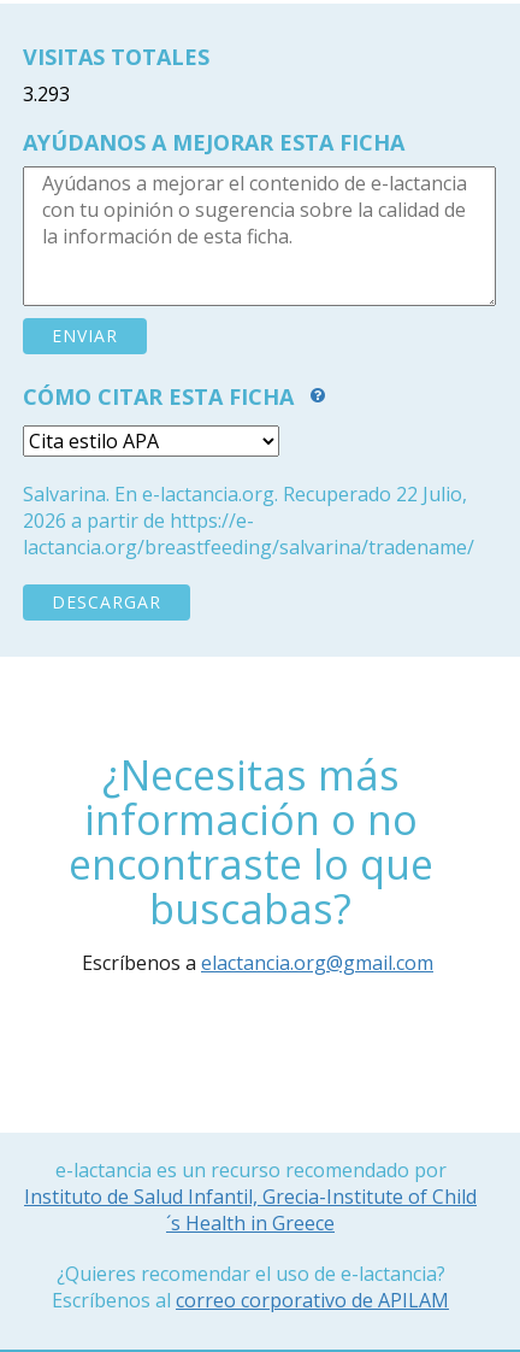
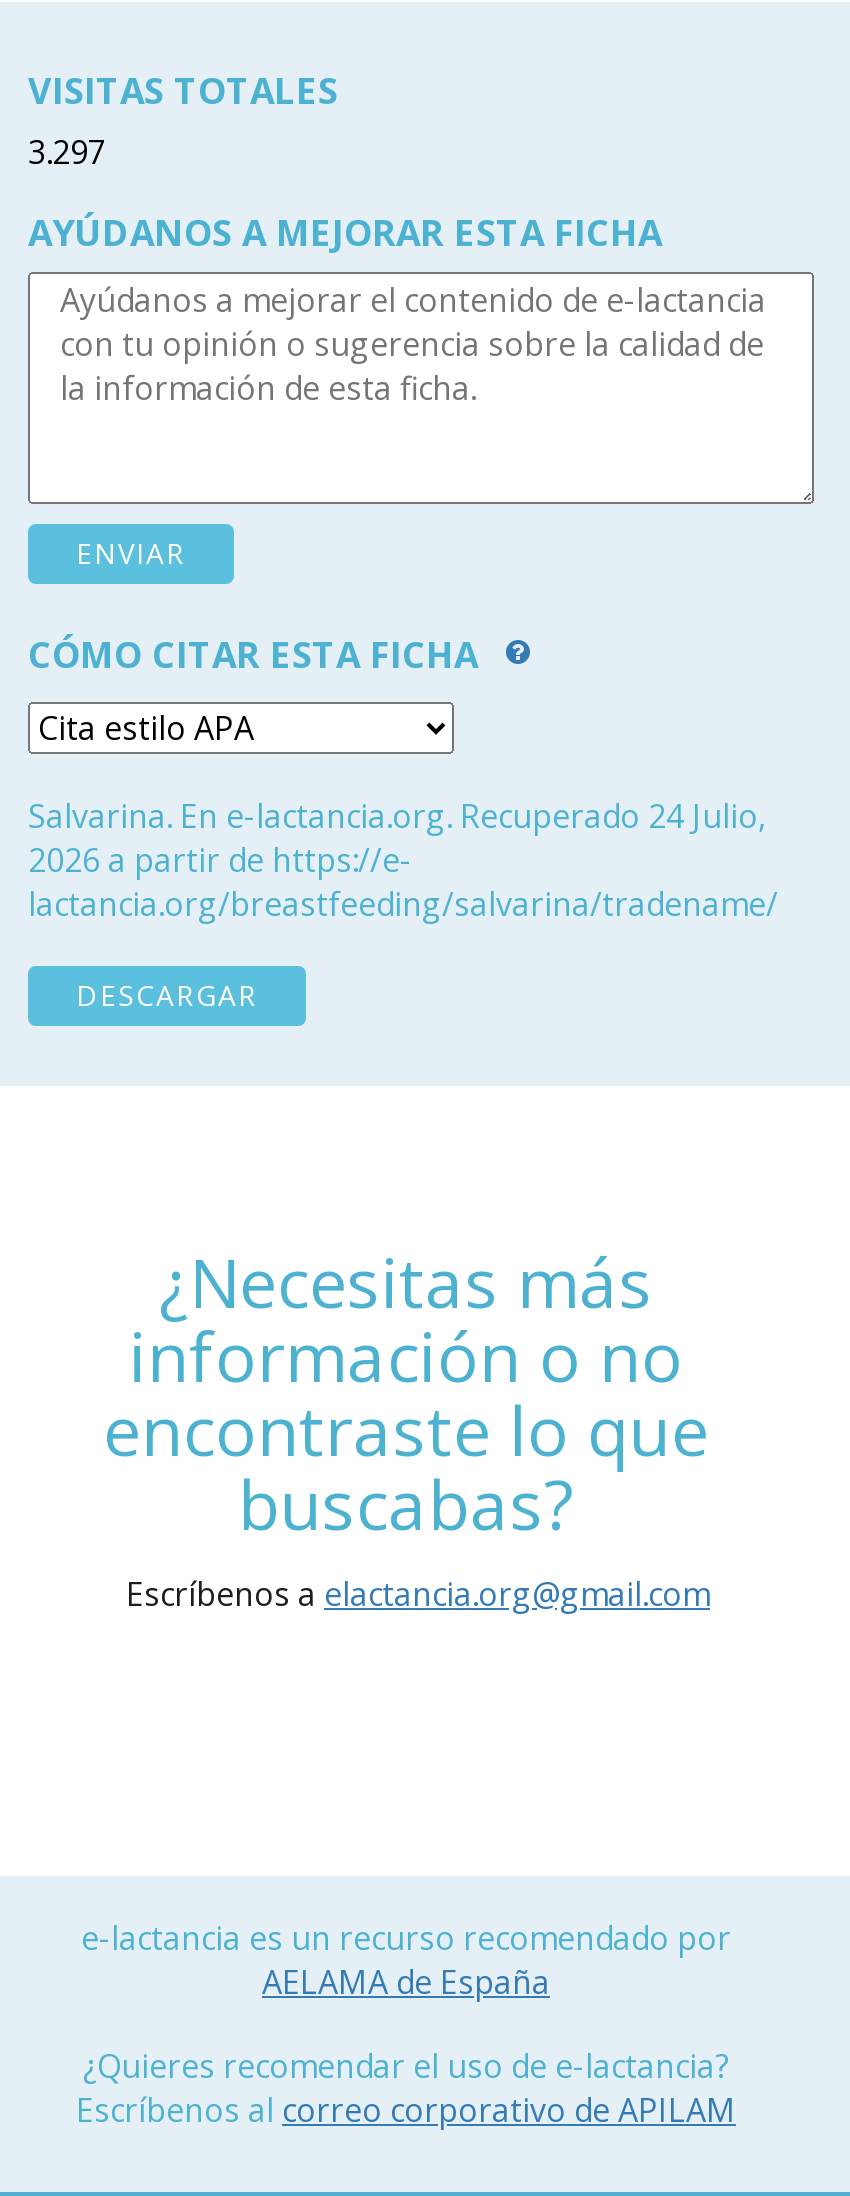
- 3.293
+ 3.297

- Salvarina. En e-lactancia.org. Recuperado 22 Julio,
+ Salvarina. En e-lactancia.org. Recuperado 24 Julio,

- Instituto de Salud Infantil, Grecia-Institute of Child
- ´s Health in Greece
+ AELAMA de España
